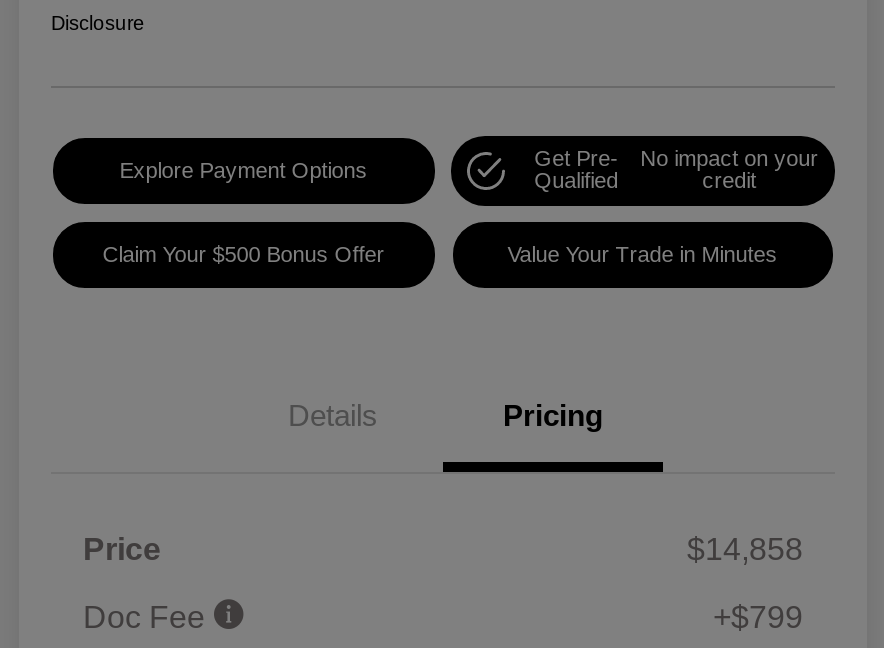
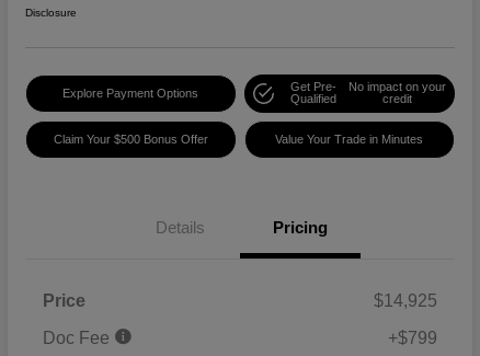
- $14,858
+ $14,925
